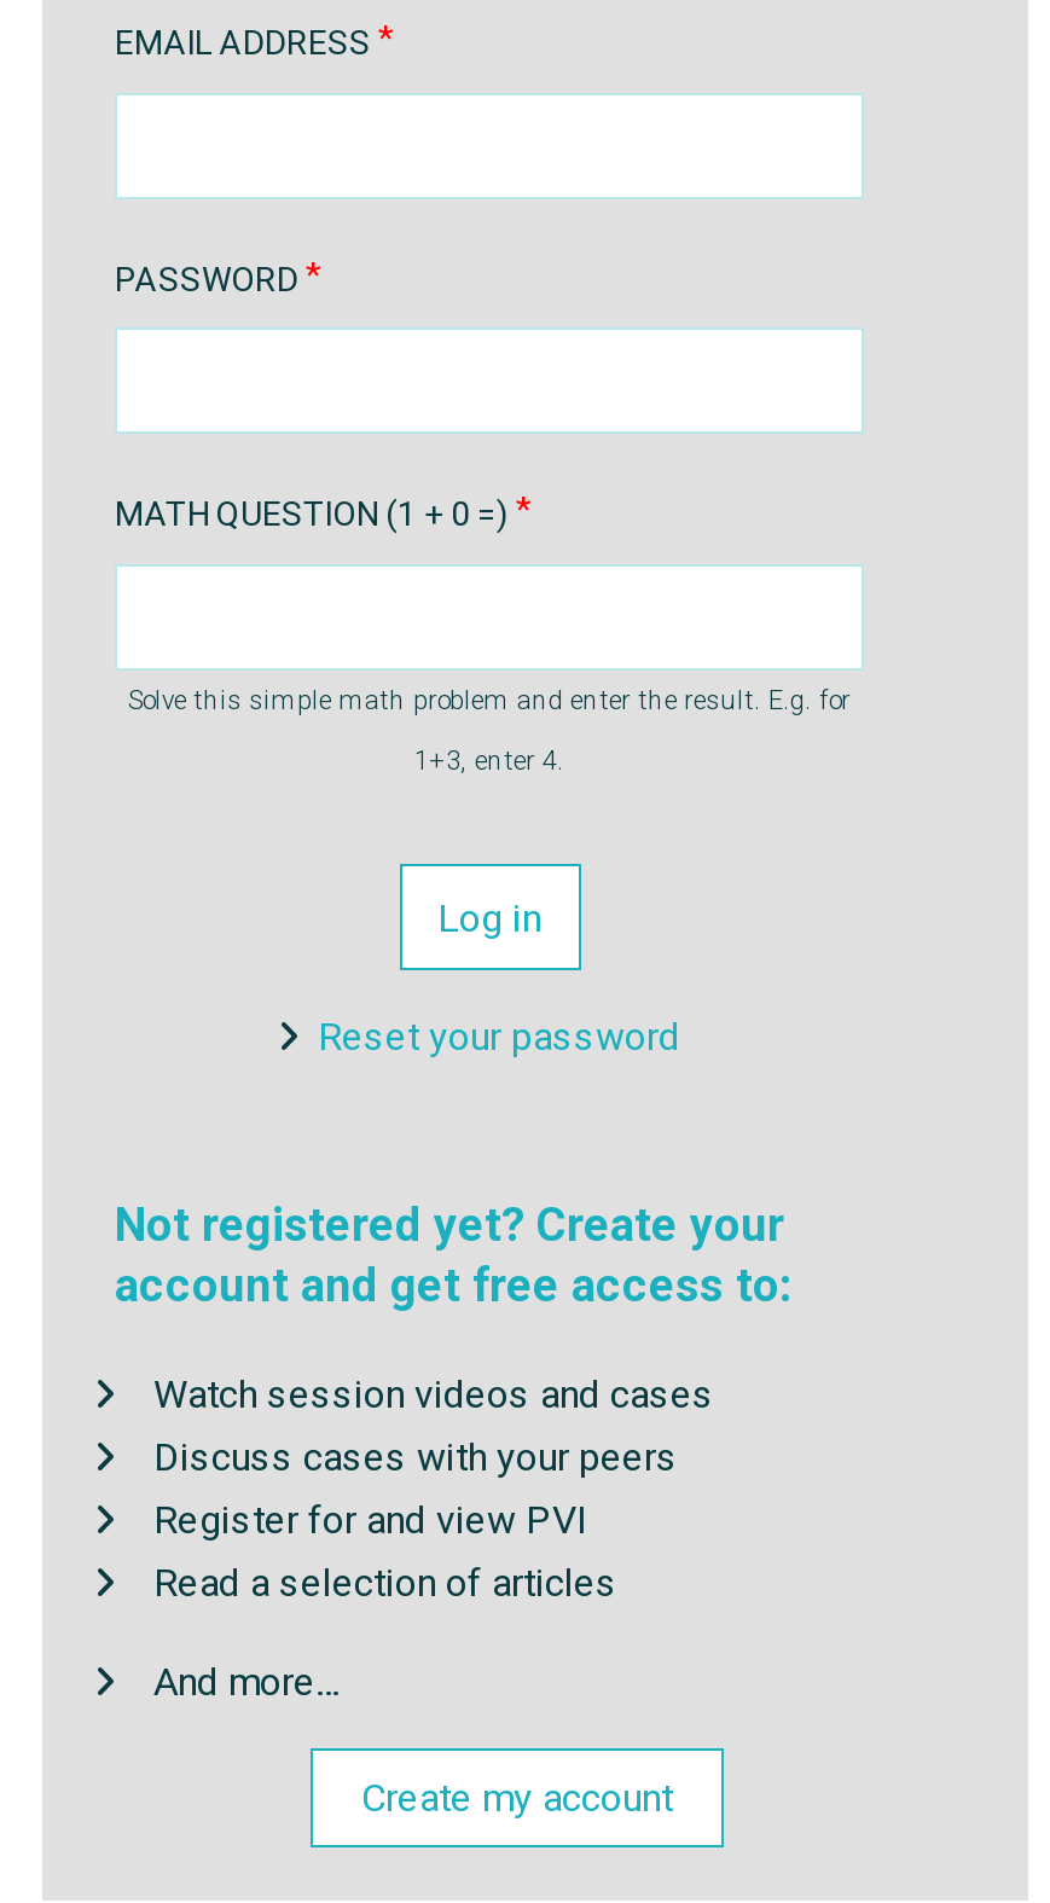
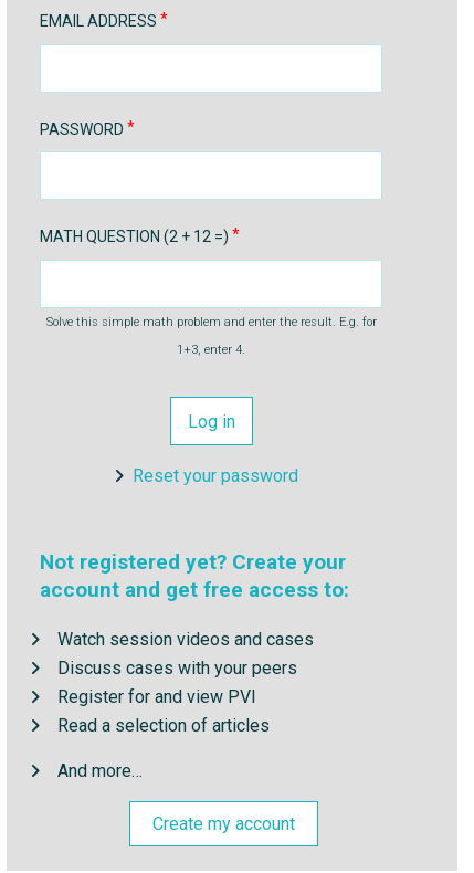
- MATH QUESTION (1 + 0 =)
+ MATH QUESTION (2 + 12 =)
